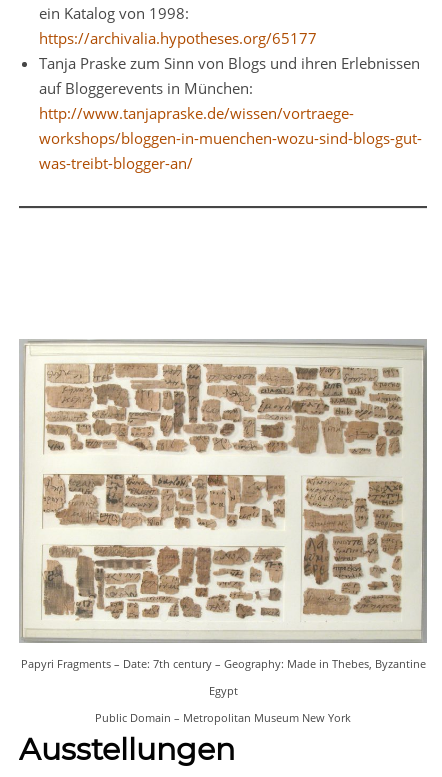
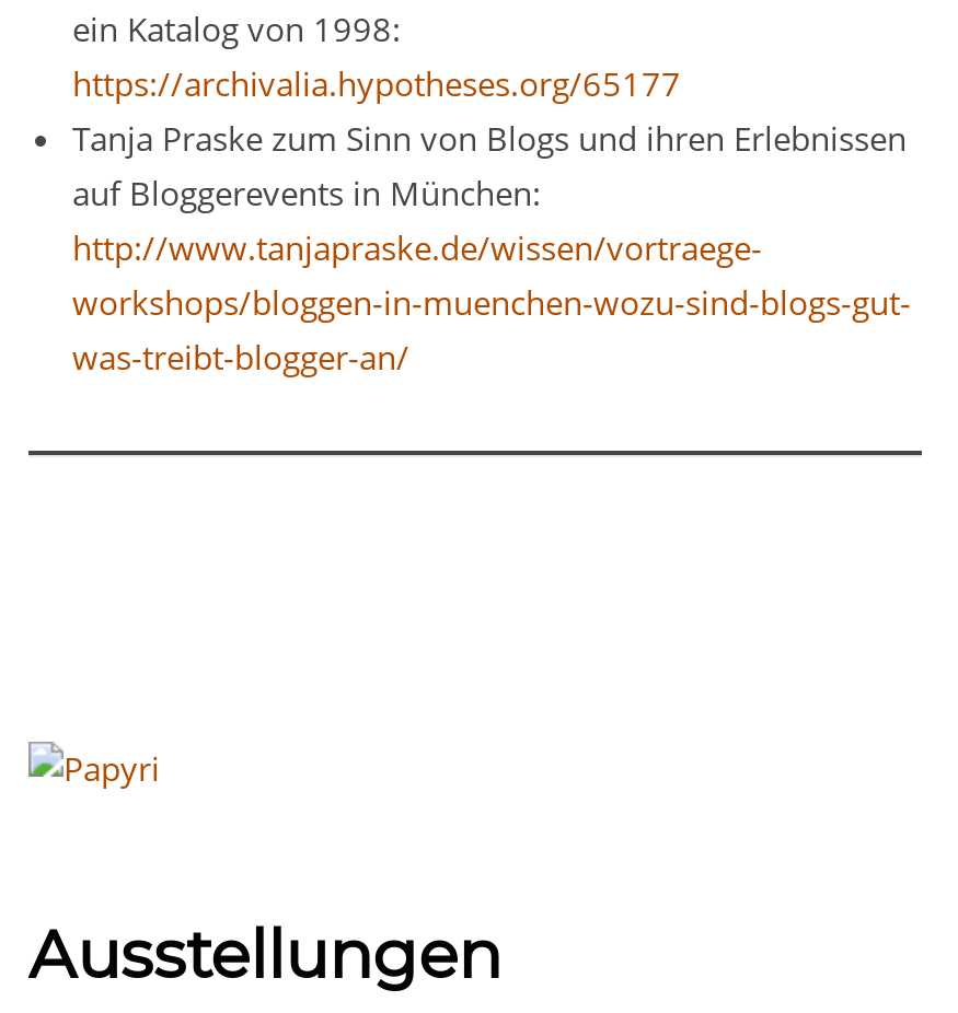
- [image]
- Papyri Fragments – Date: 7th century – Geography: Made in Thebes, Byzantine
- Egypt
- Public Domain – Metropolitan Museum New York
